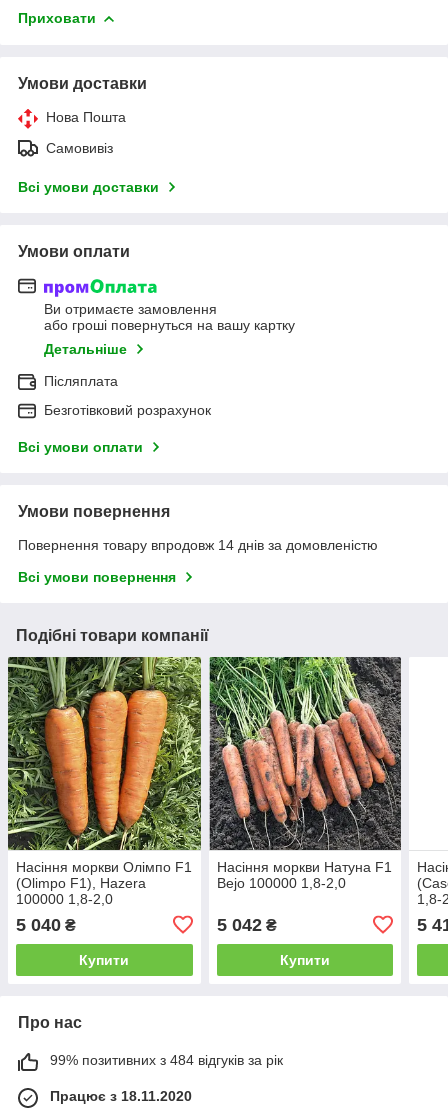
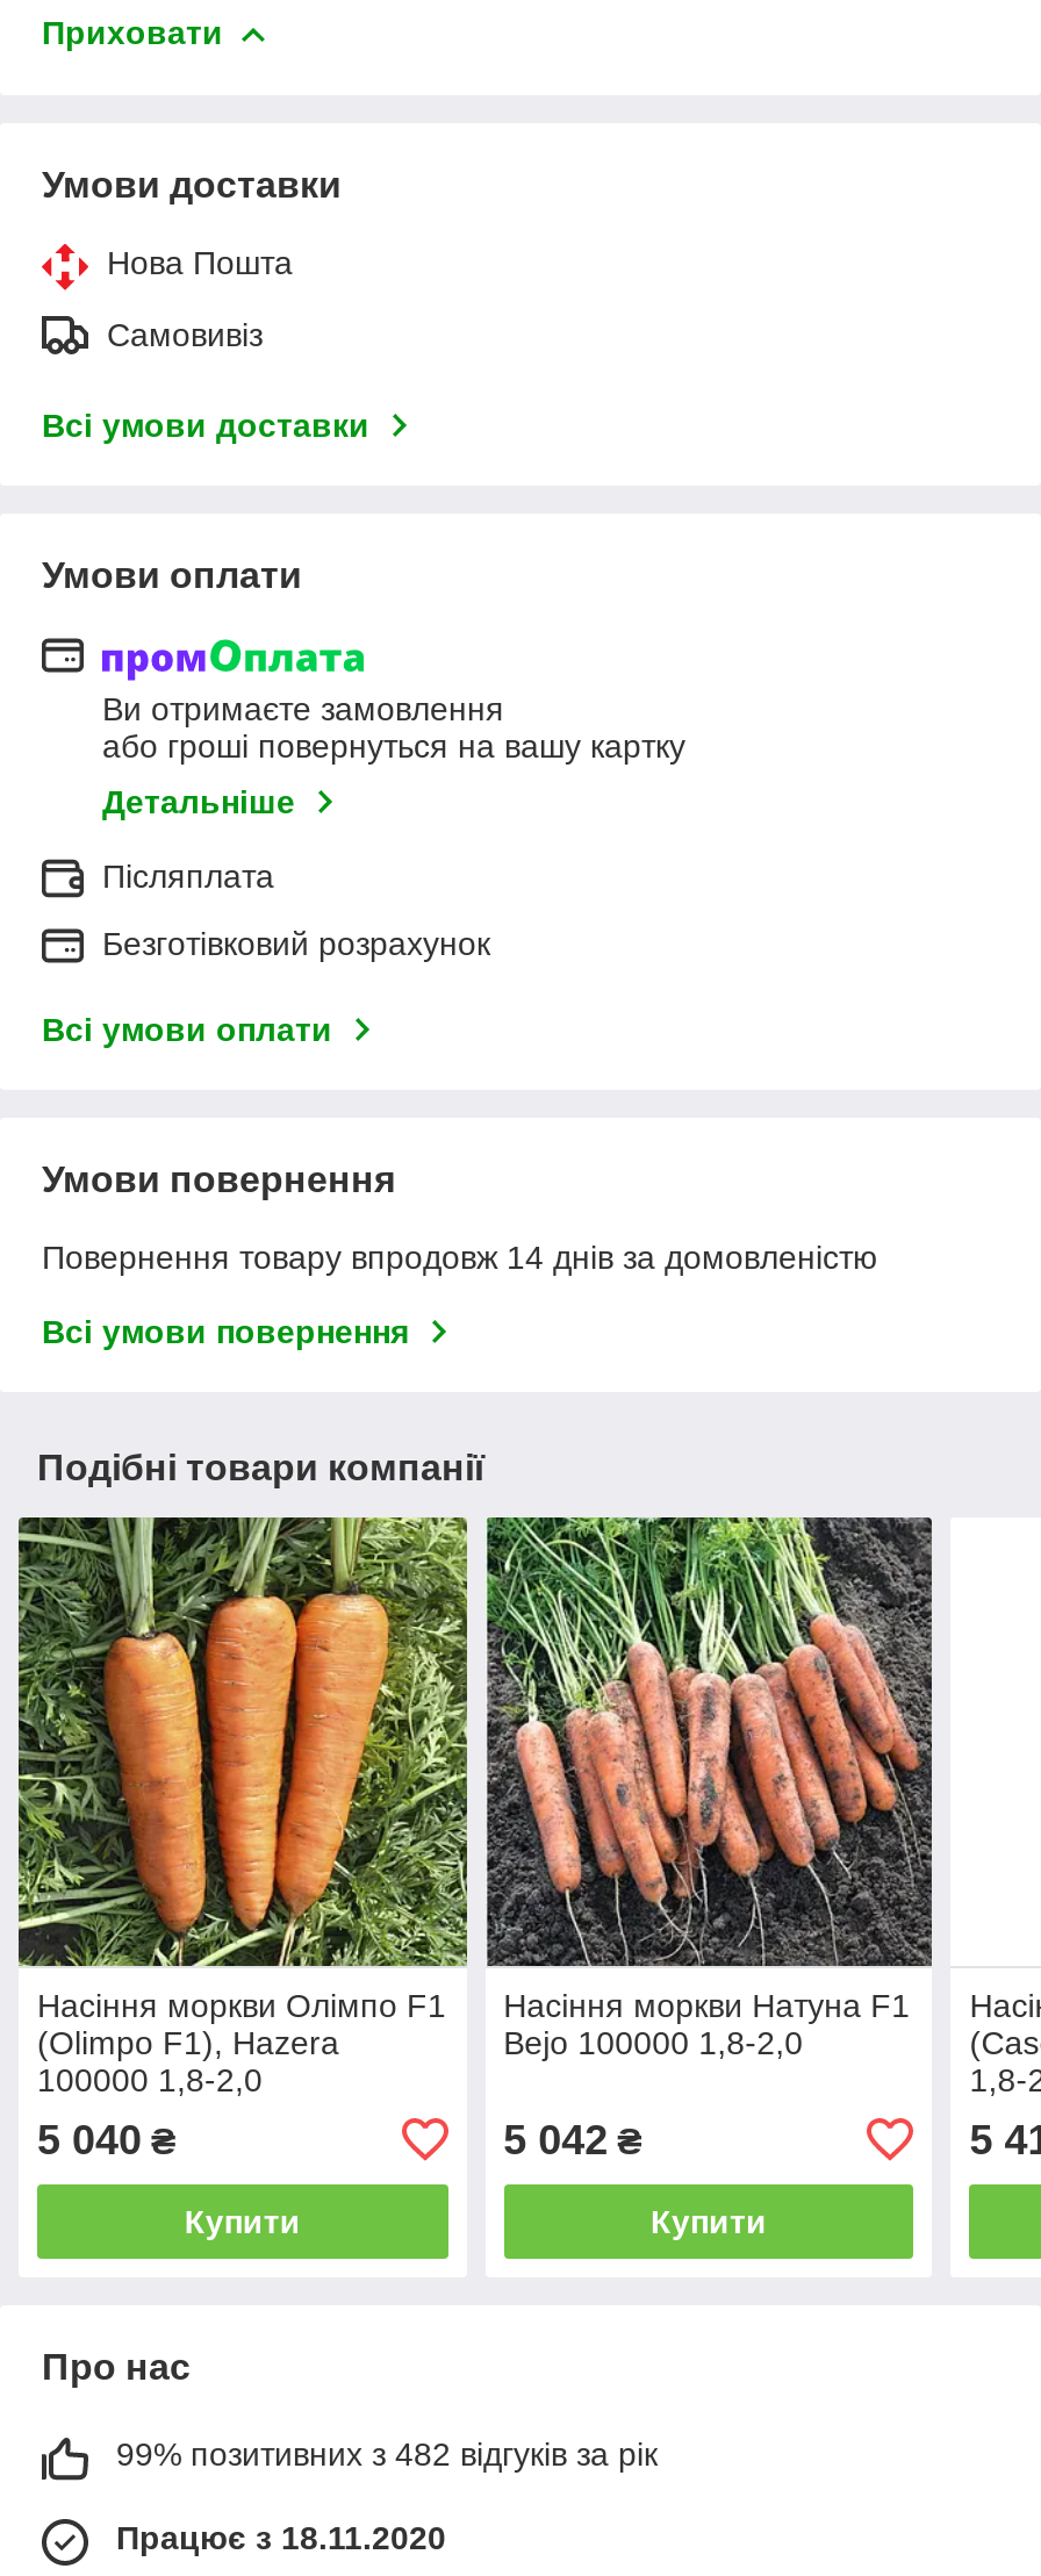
- 99% позитивних з 484 відгуків за рік
+ 99% позитивних з 482 відгуків за рік
